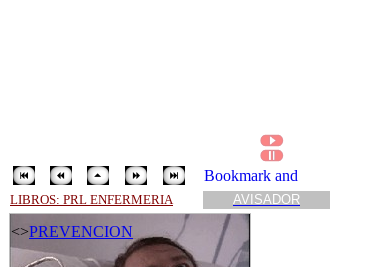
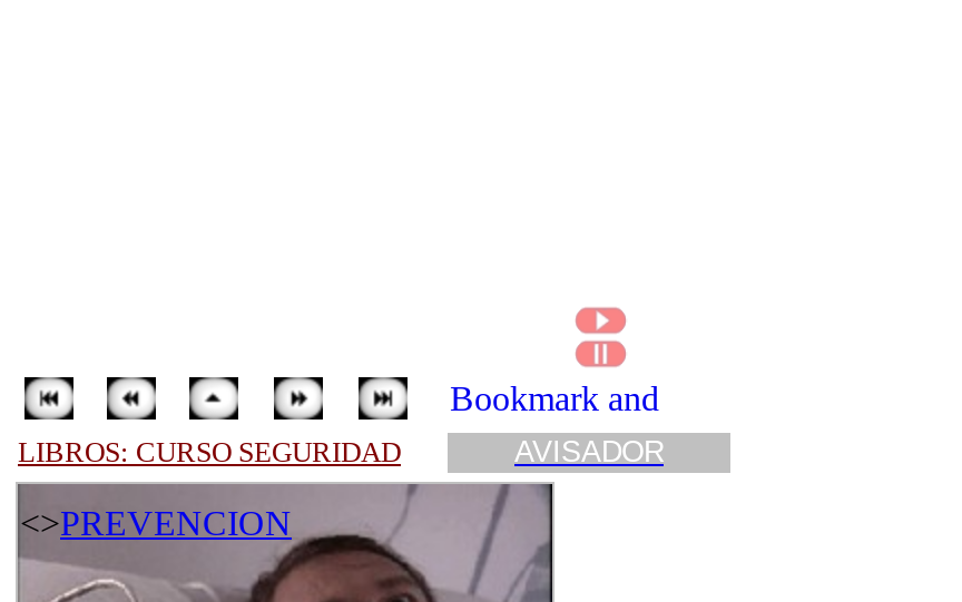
- LIBROS: PRL ENFERMERIA
+ LIBROS: CURSO SEGURIDAD
